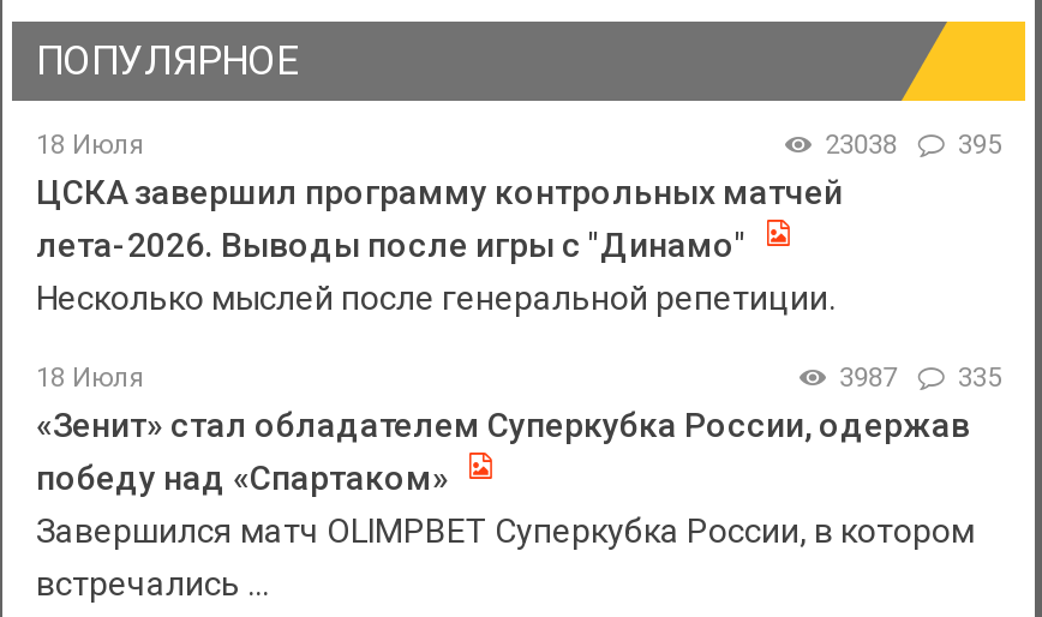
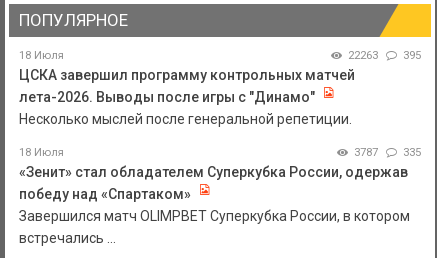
- 23038 395
+ 22263 395

- 3987 335
+ 3787 335
